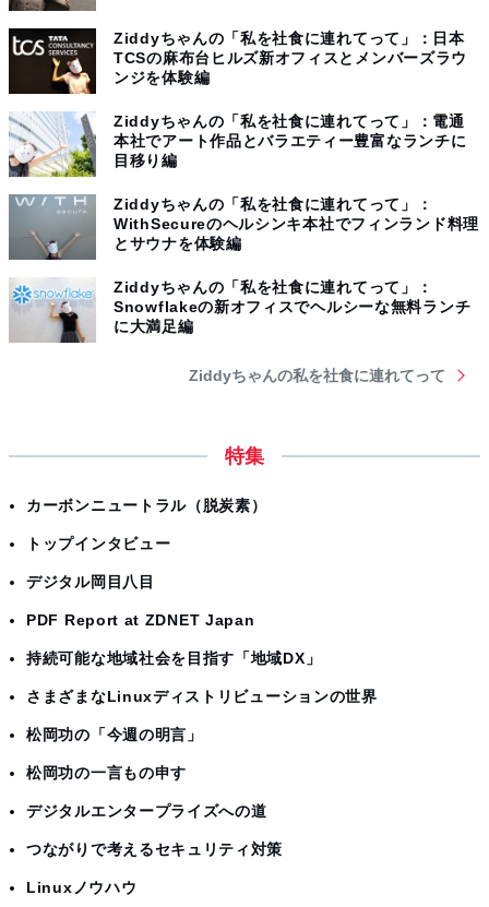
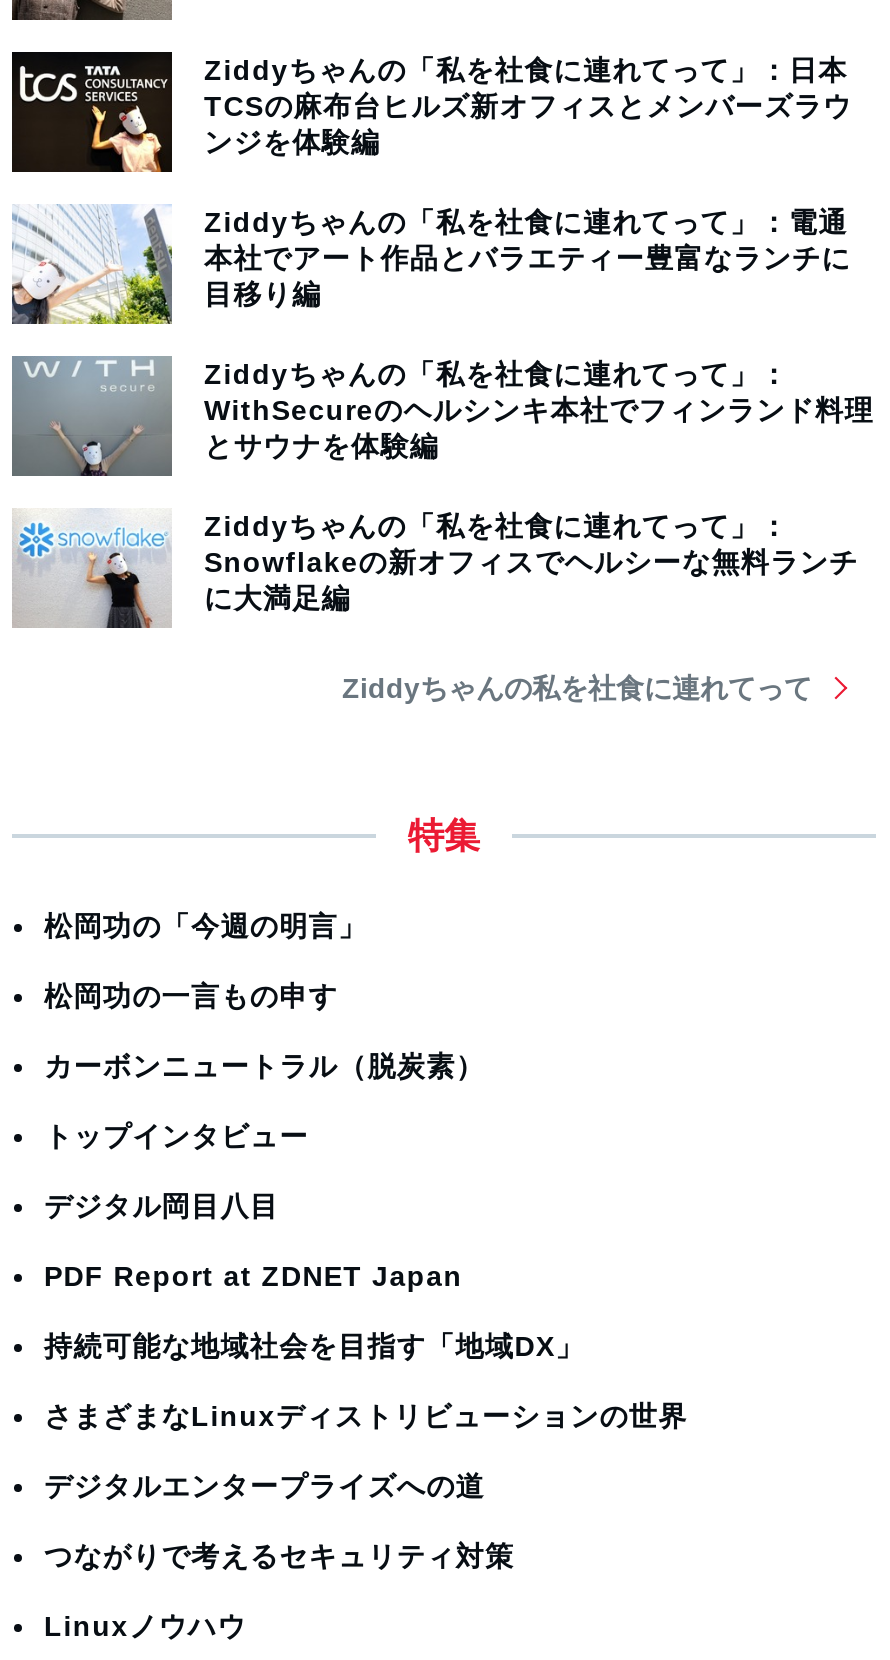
moved down: カーボンニュートラル（脱炭素） | トップインタビュー | デジタル岡目八目 | PDF Report at ZDNET Japan | 持続可能な地域社会を目指す「地域DX」 | さまざまなLinuxディストリビューションの世界

moved up: 松岡功の「今週の明言」 | 松岡功の一言もの申す
